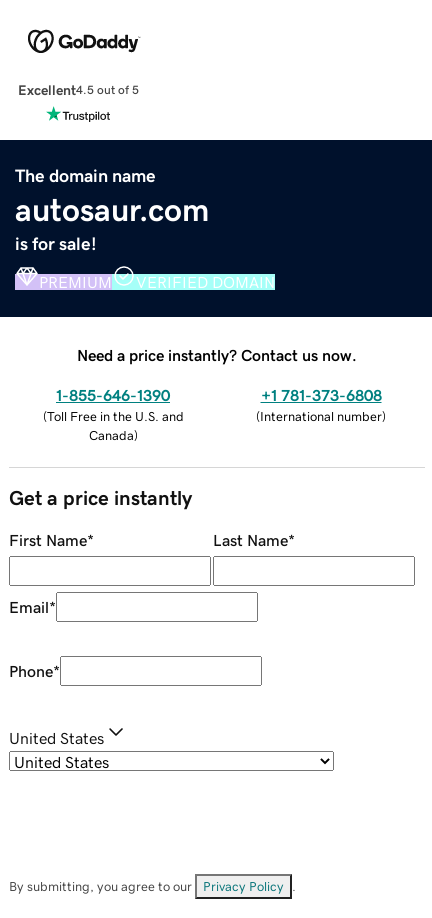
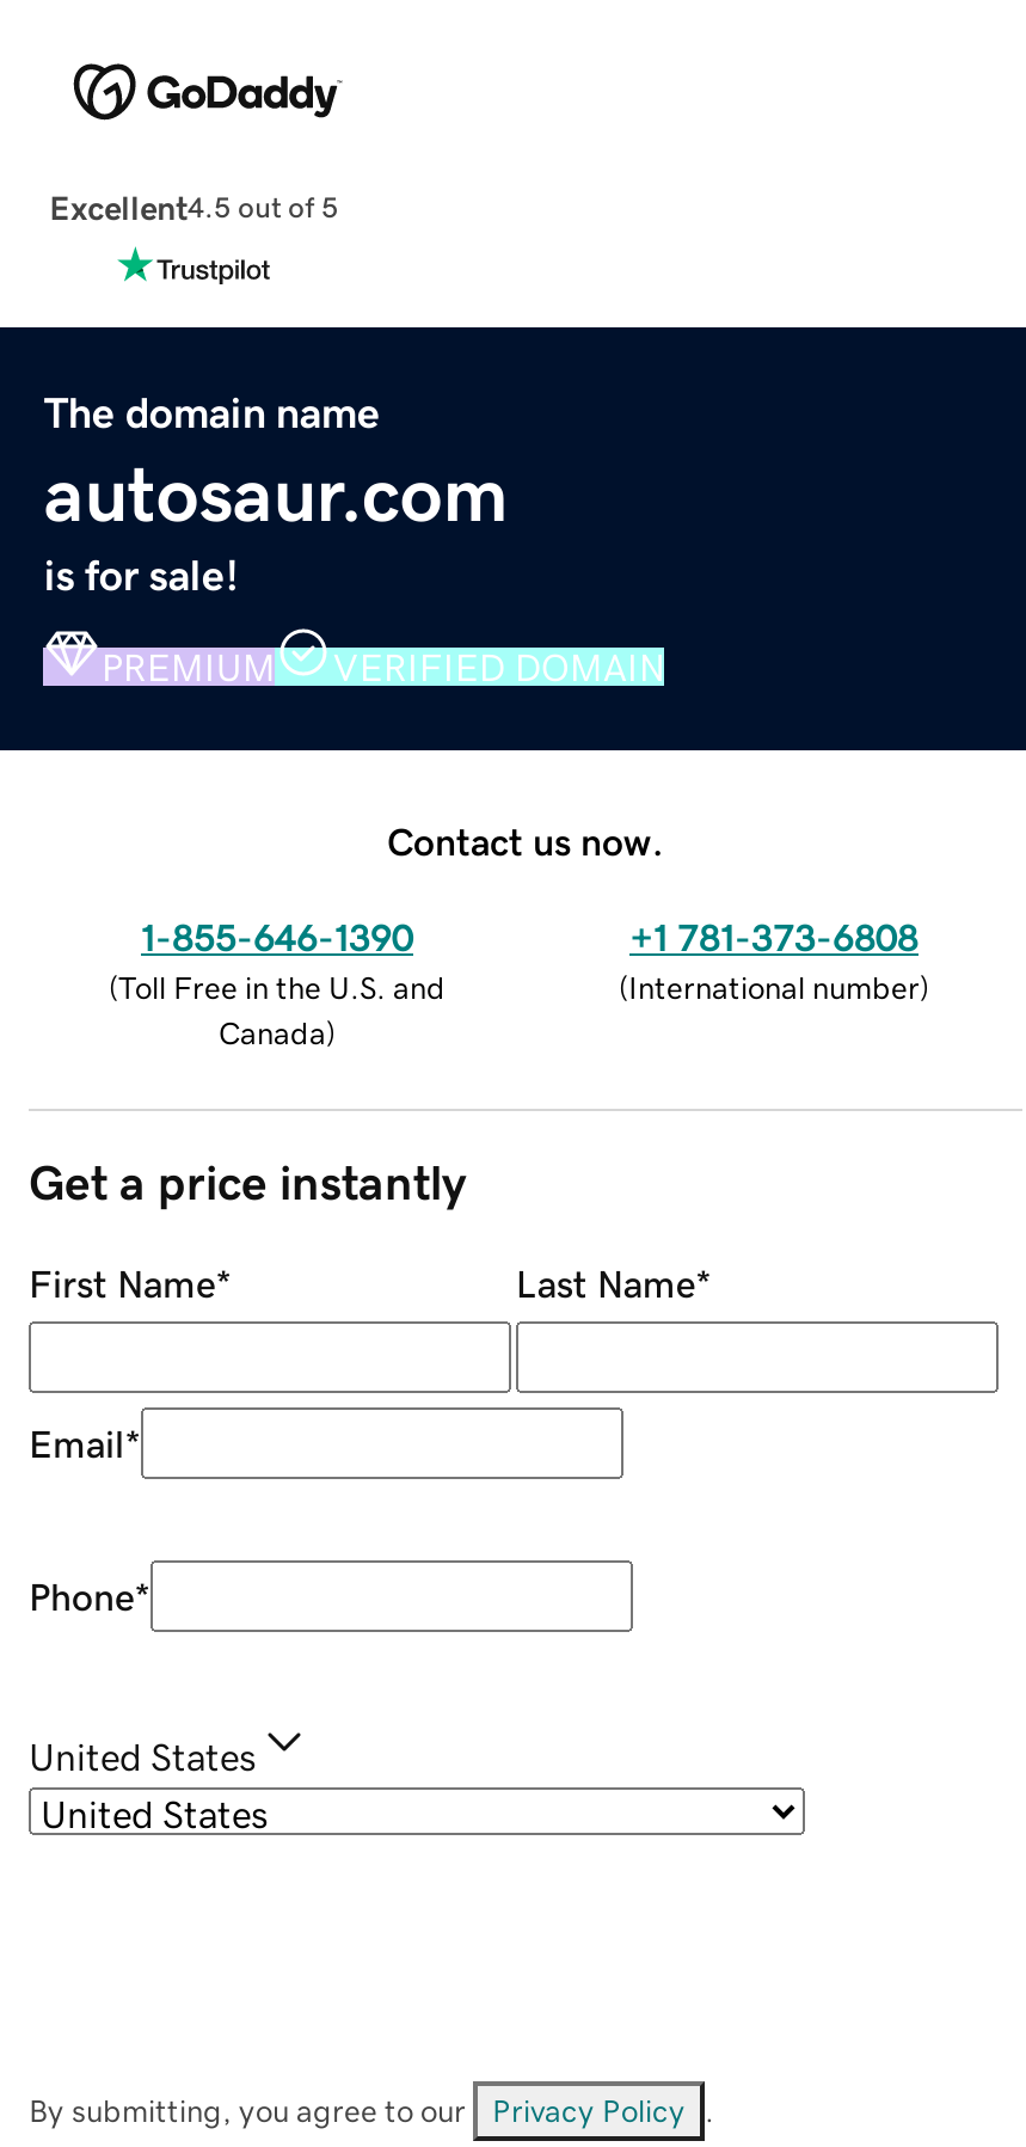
- Need a price instantly? Contact us now.
+ Contact us now.
